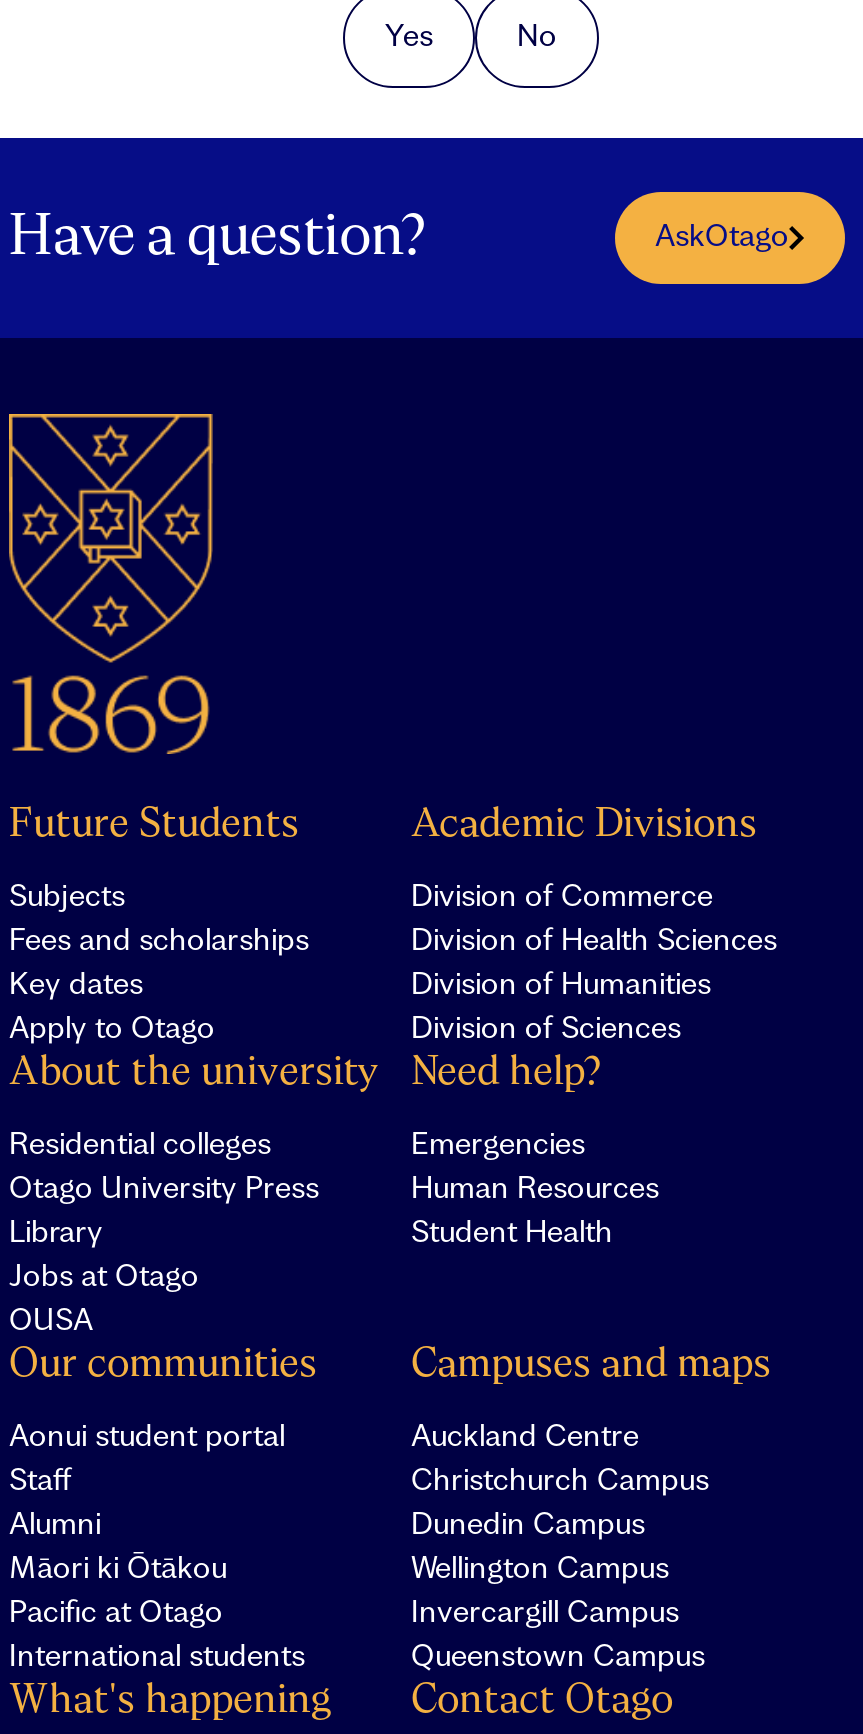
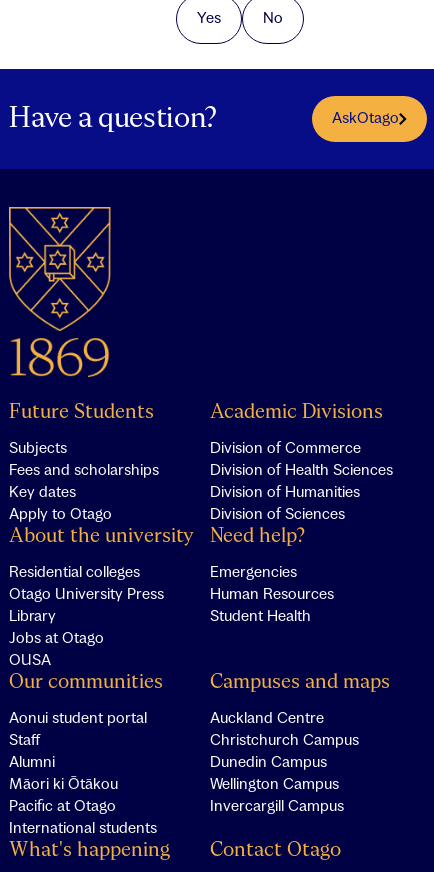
- Queenstown Campus
